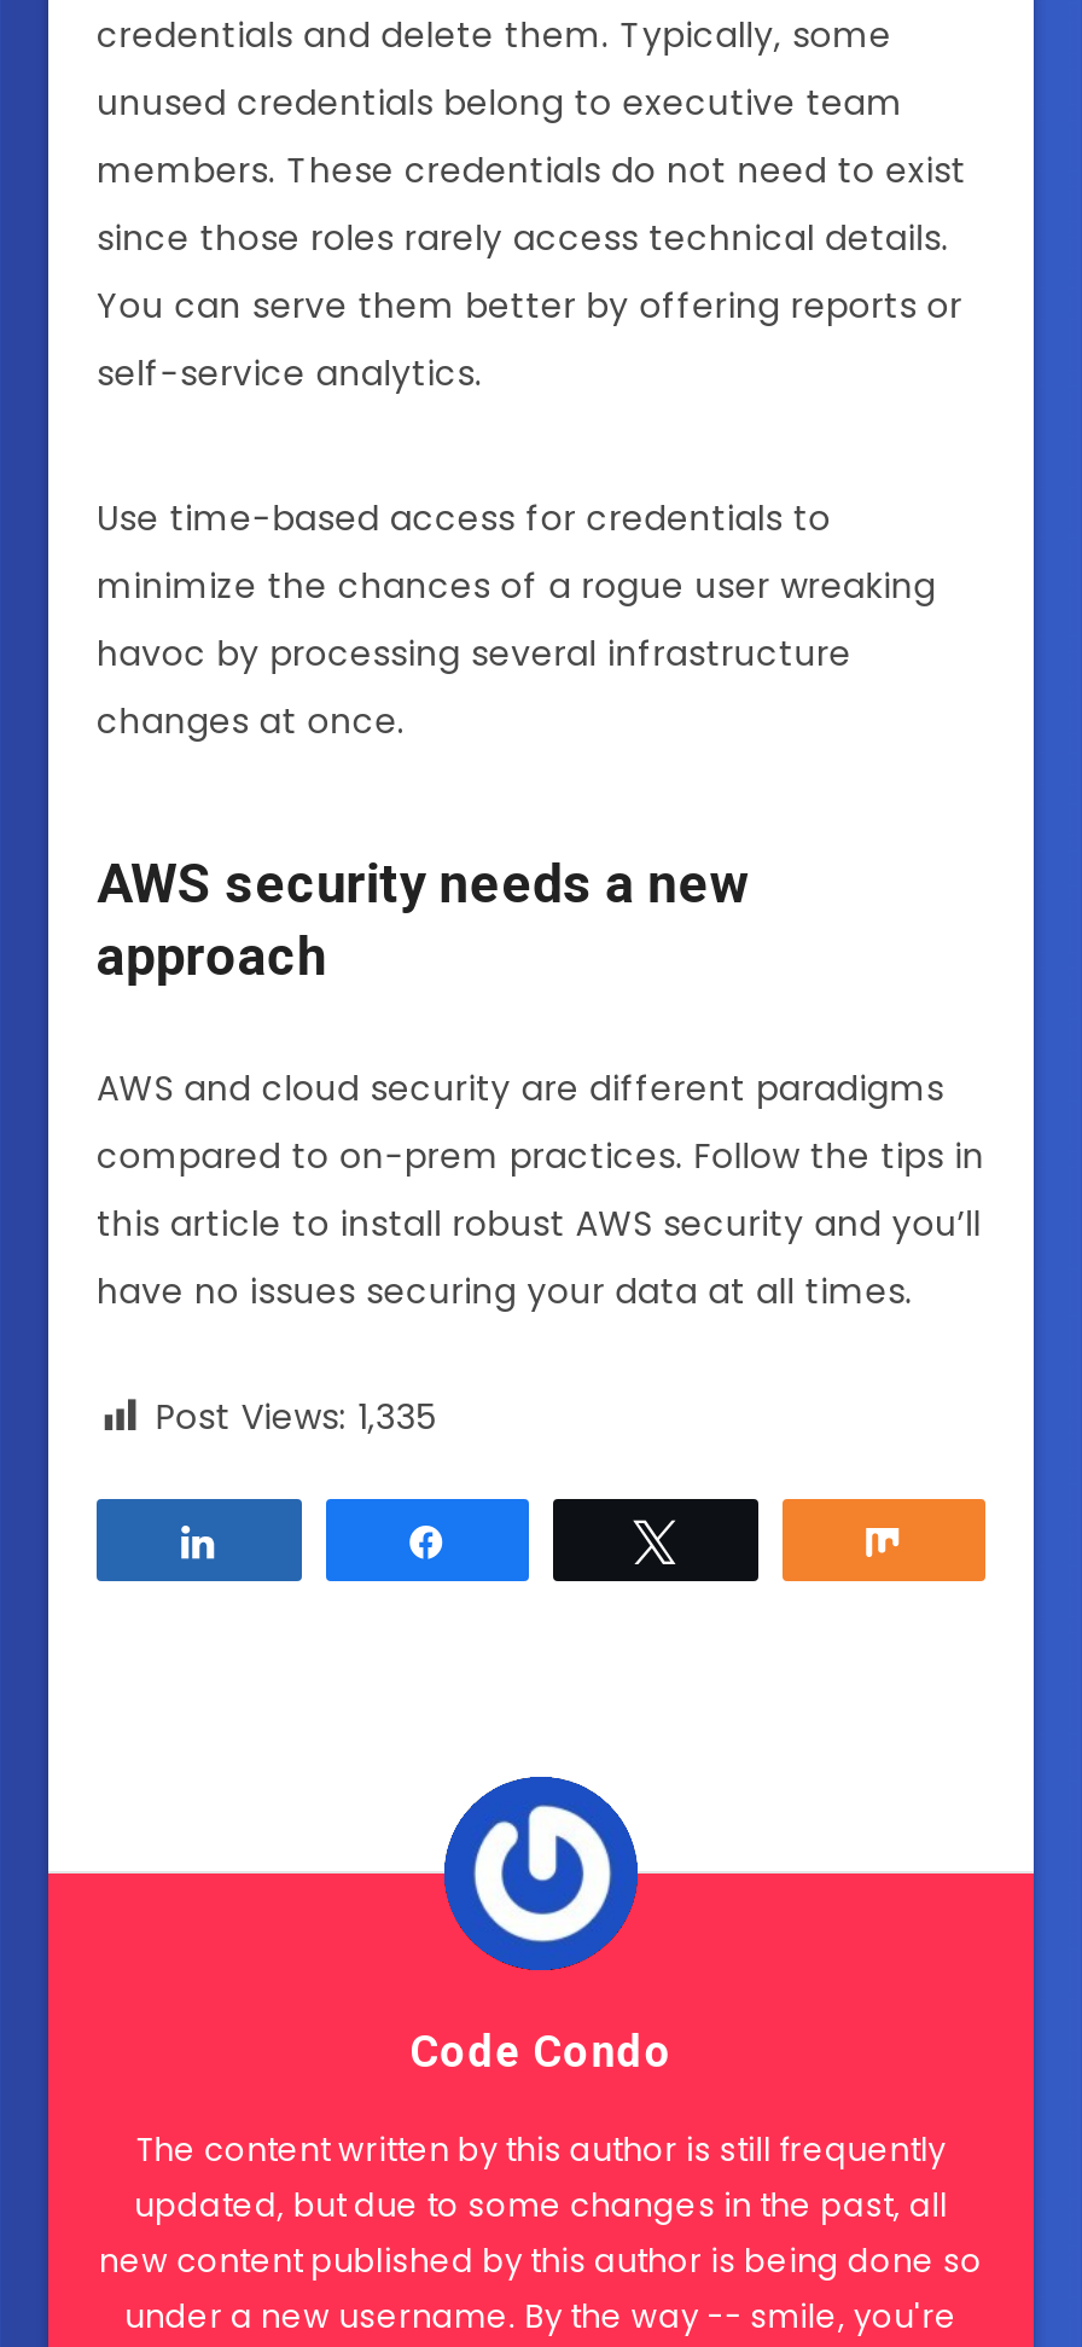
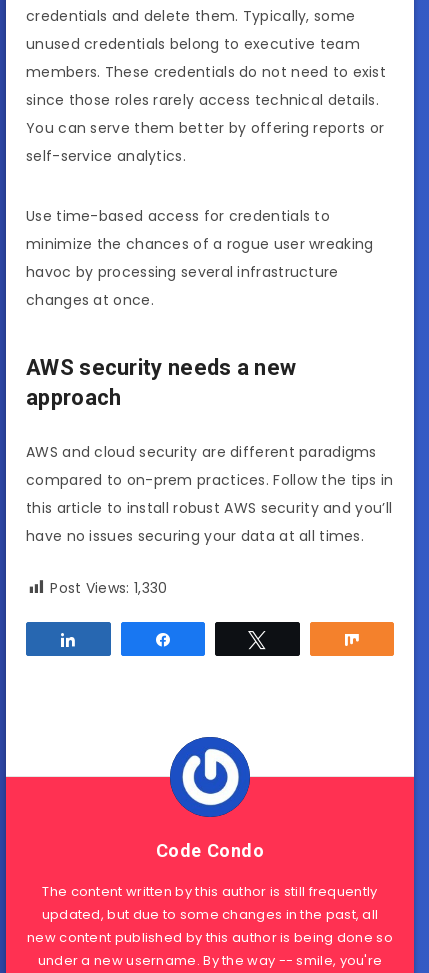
- Post Views: 1,335
+ Post Views: 1,330
